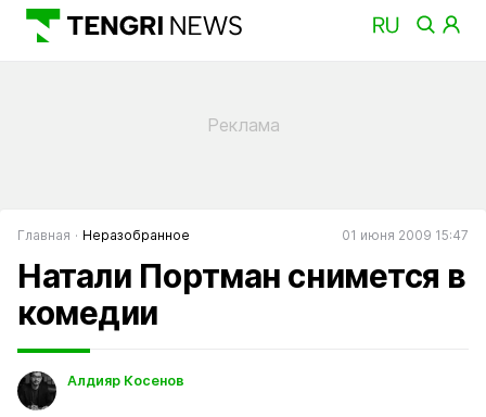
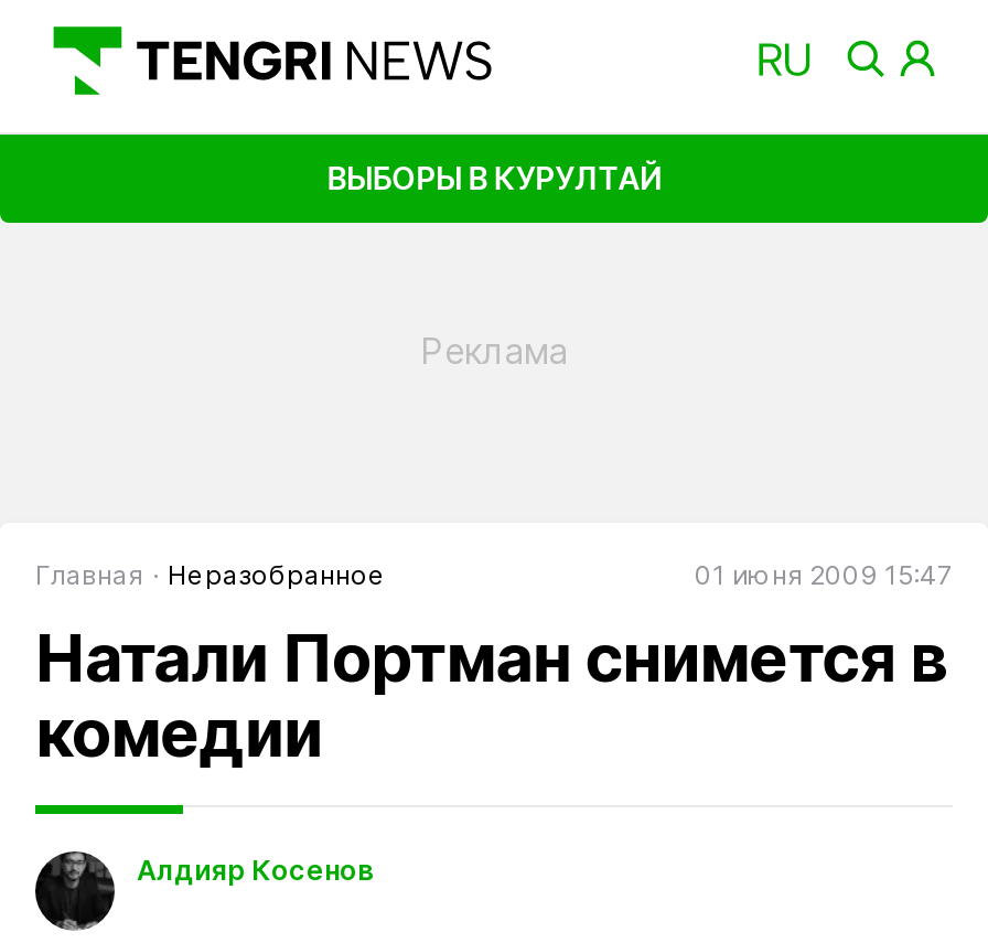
+ ВЫБОРЫ В КУРУЛТАЙ
